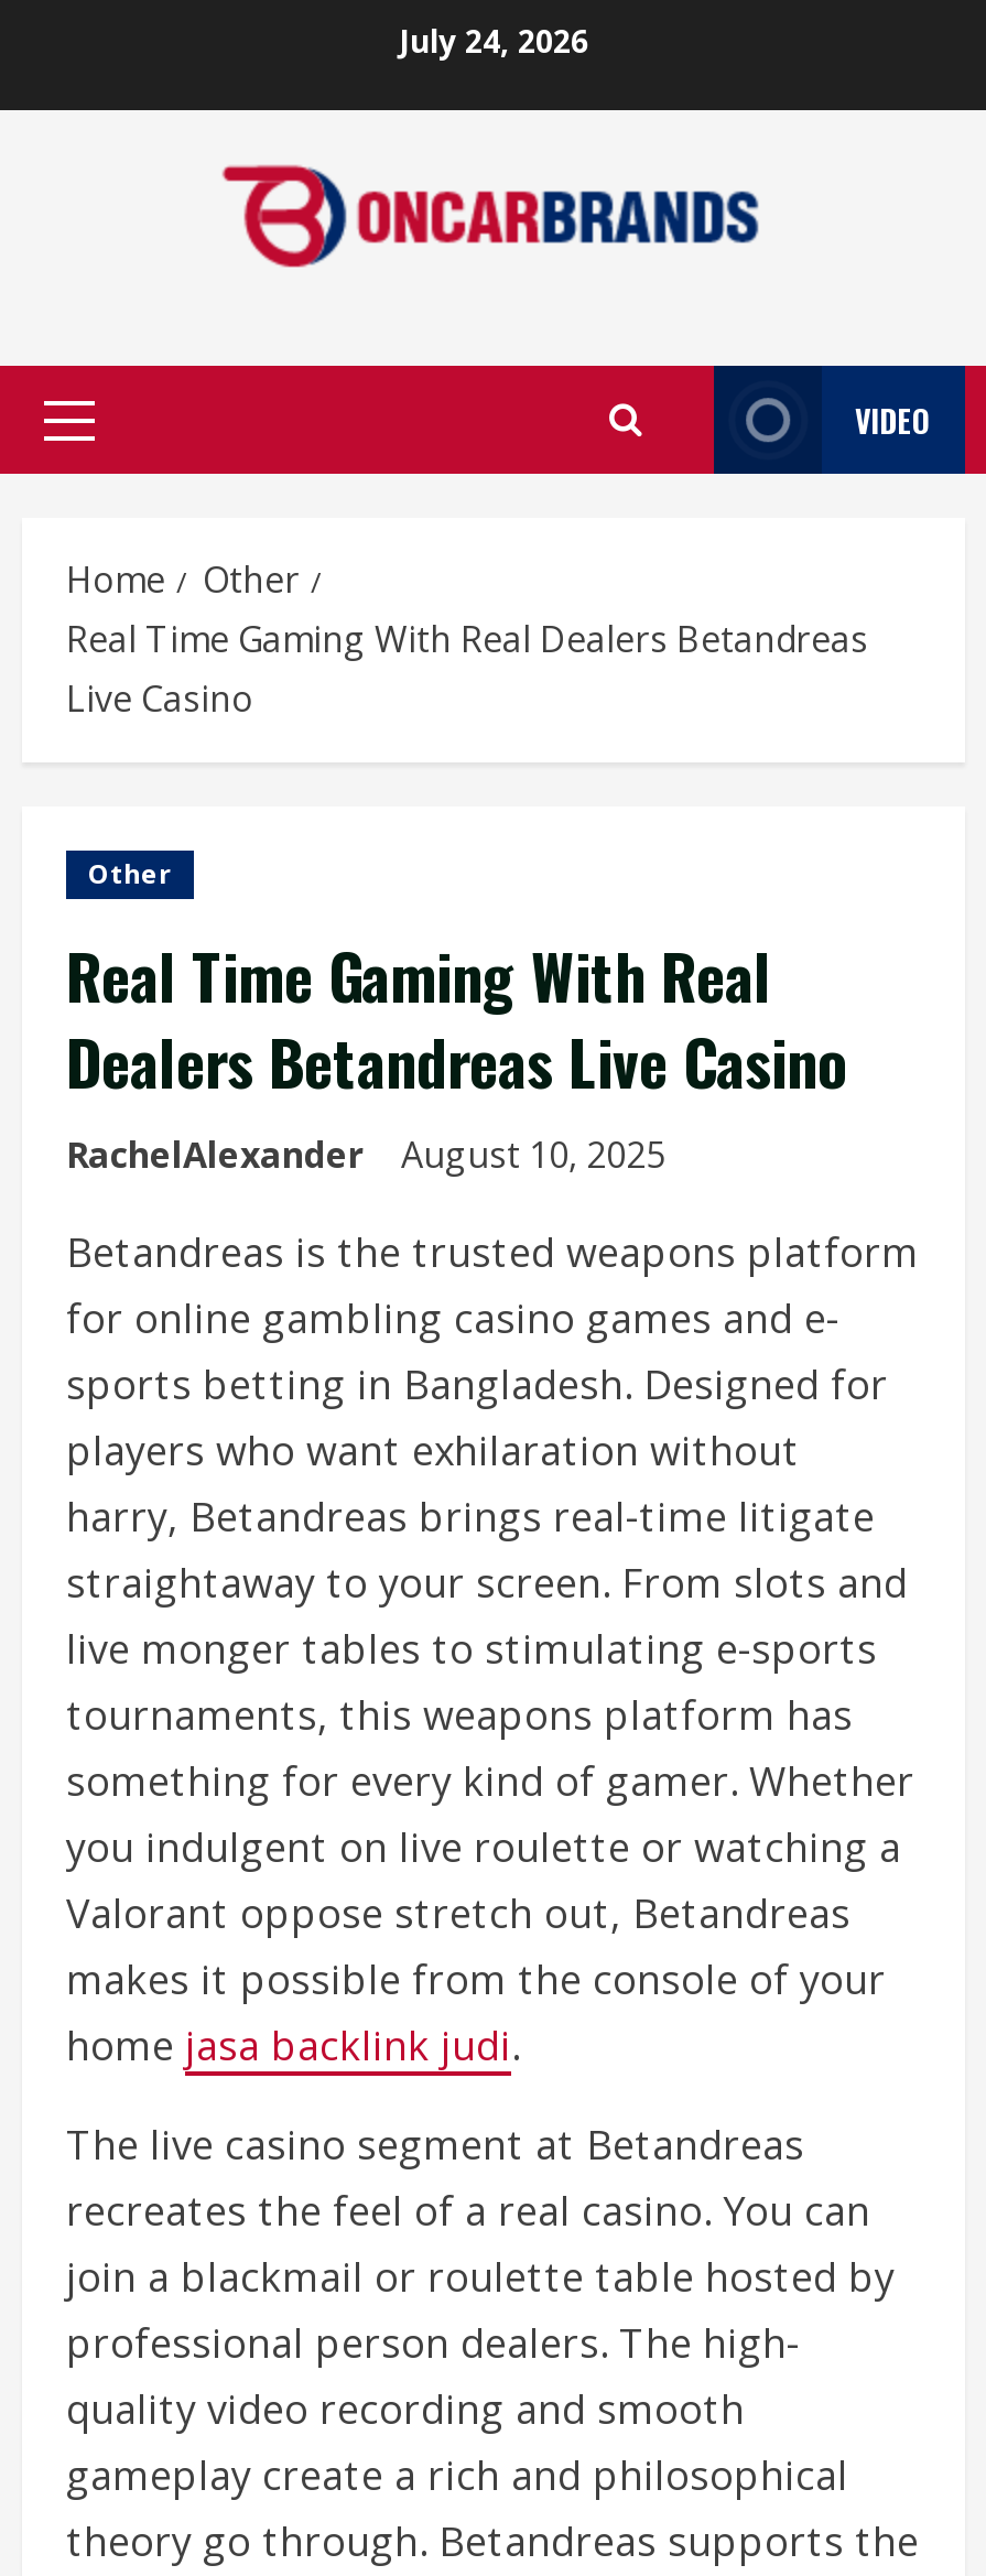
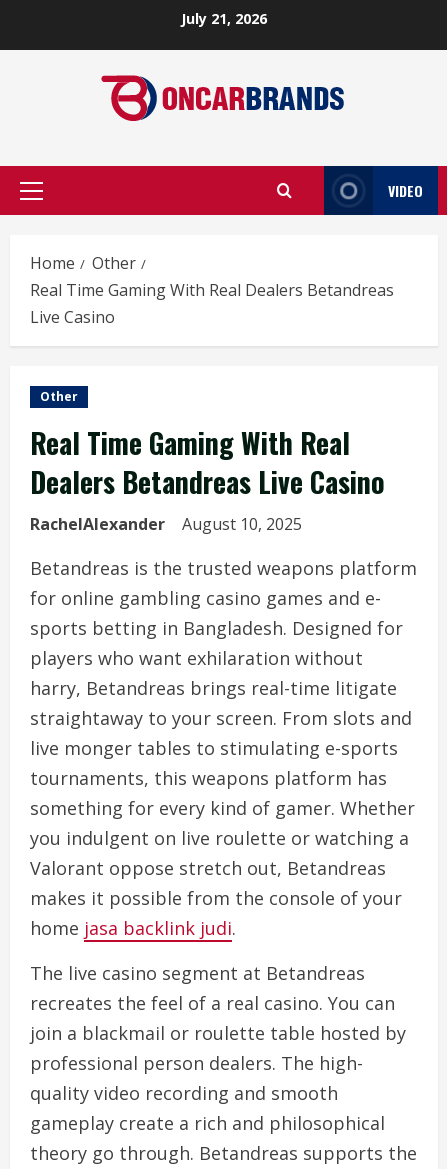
- July 24, 2026
+ July 21, 2026
